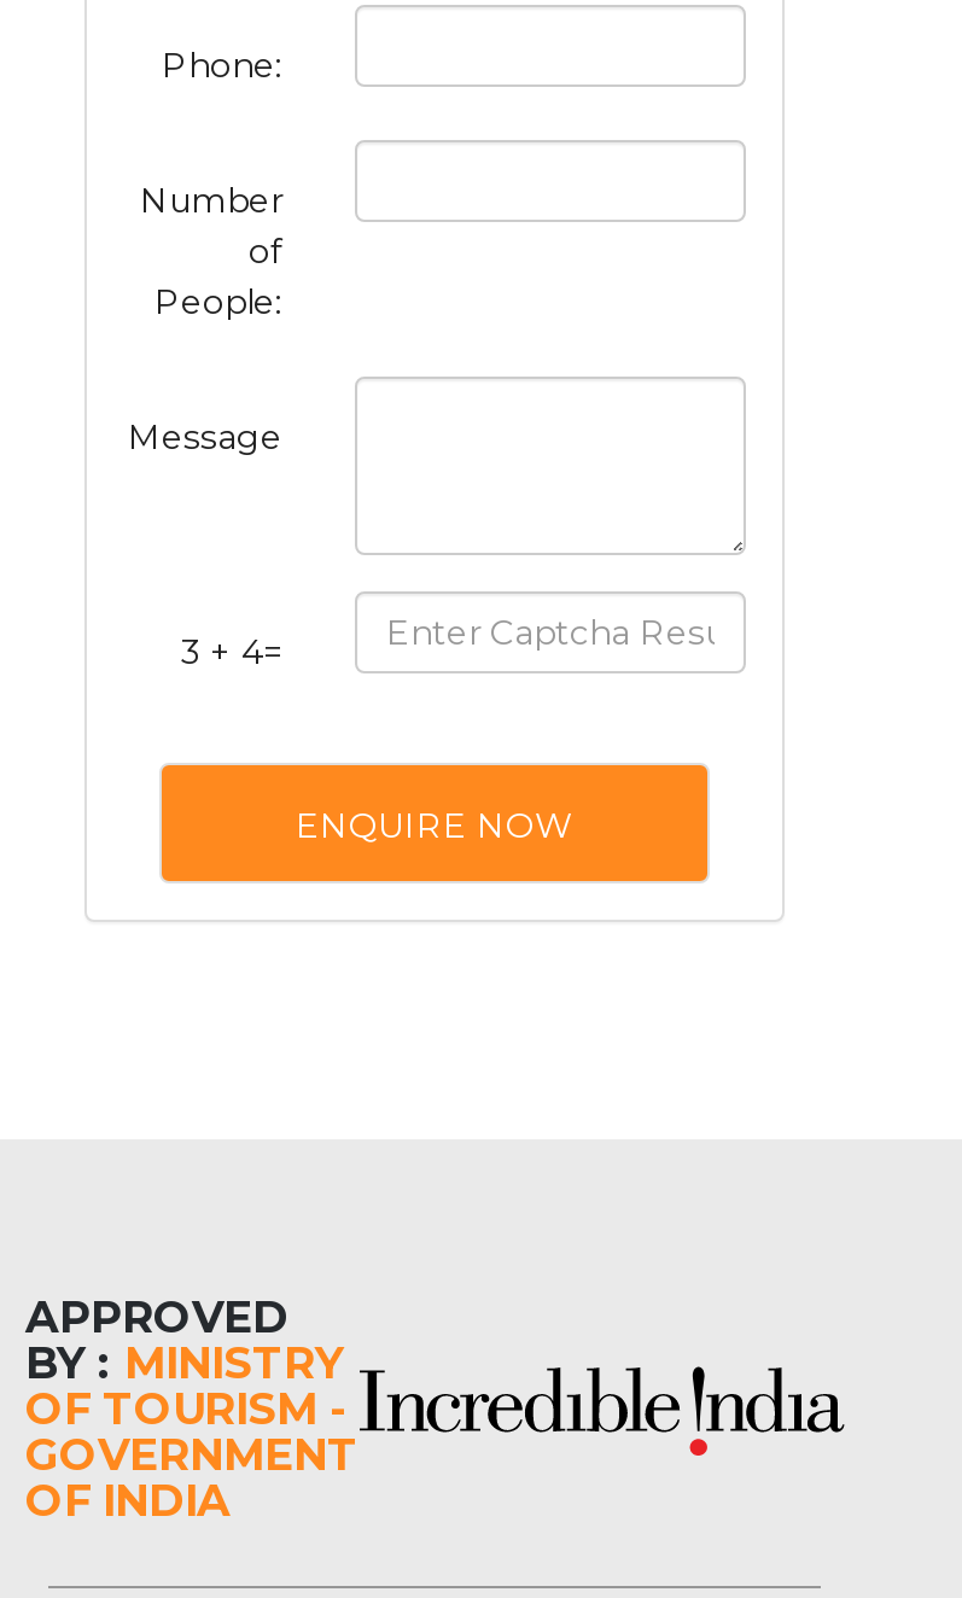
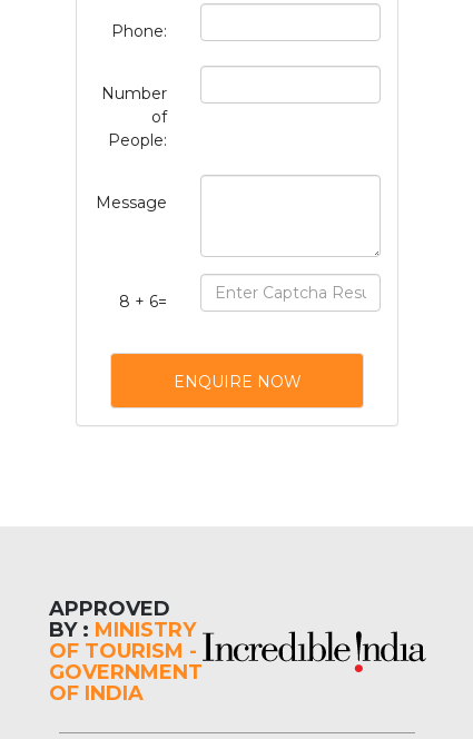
- 3 + 4=
+ 8 + 6=
